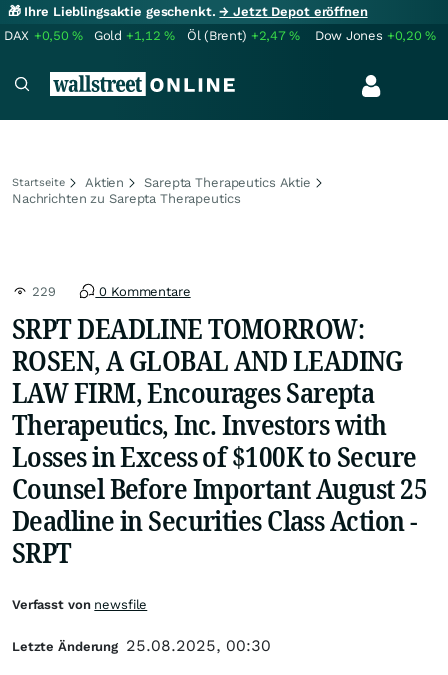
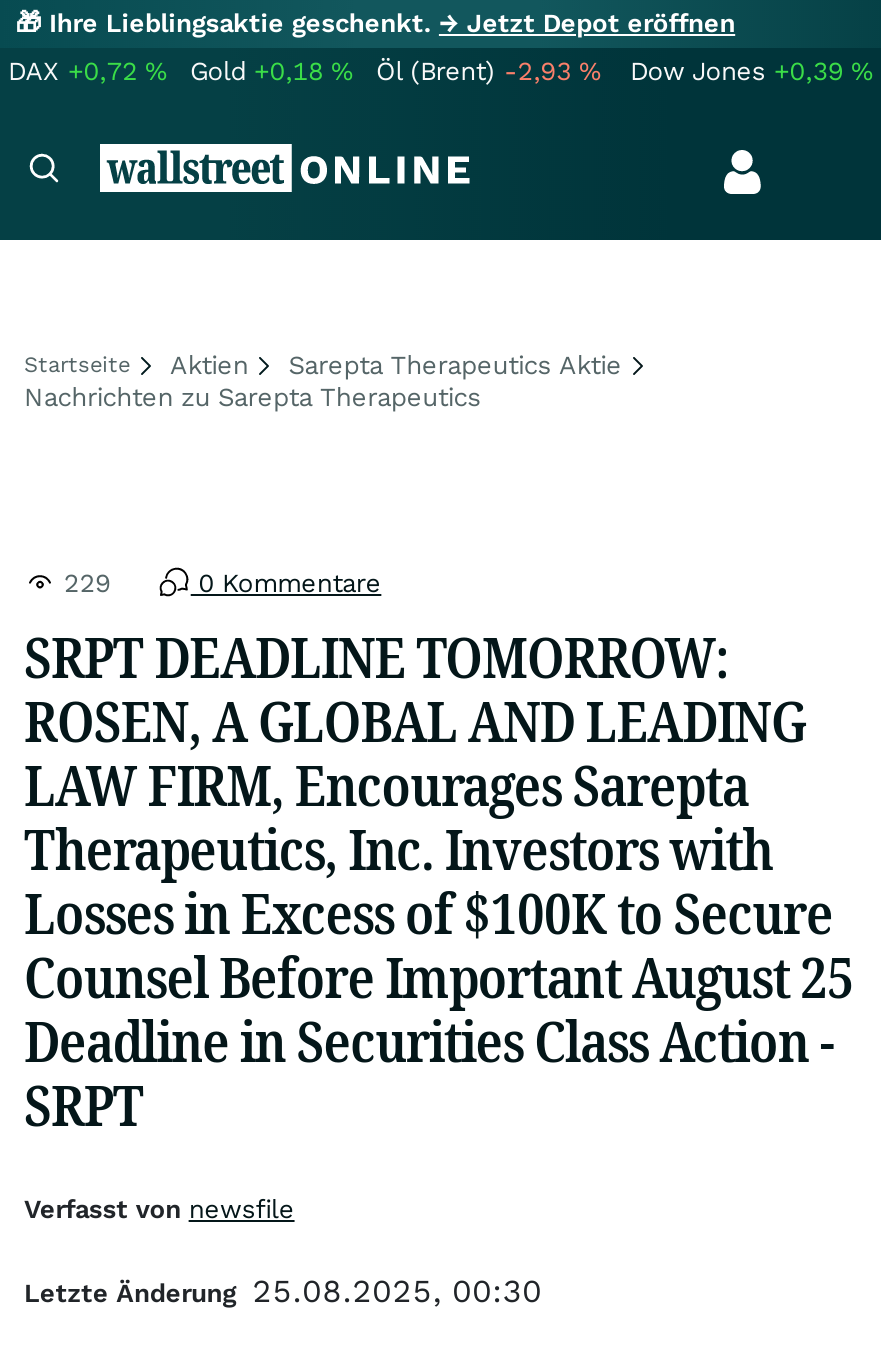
- DAX +0,50%
+ DAX +0,72%

- Gold +1,12%
+ Gold +0,18%

- Öl (Brent) +2,47%
+ Öl (Brent) -2,93%

- Dow Jones +0,20%
+ Dow Jones +0,39%
